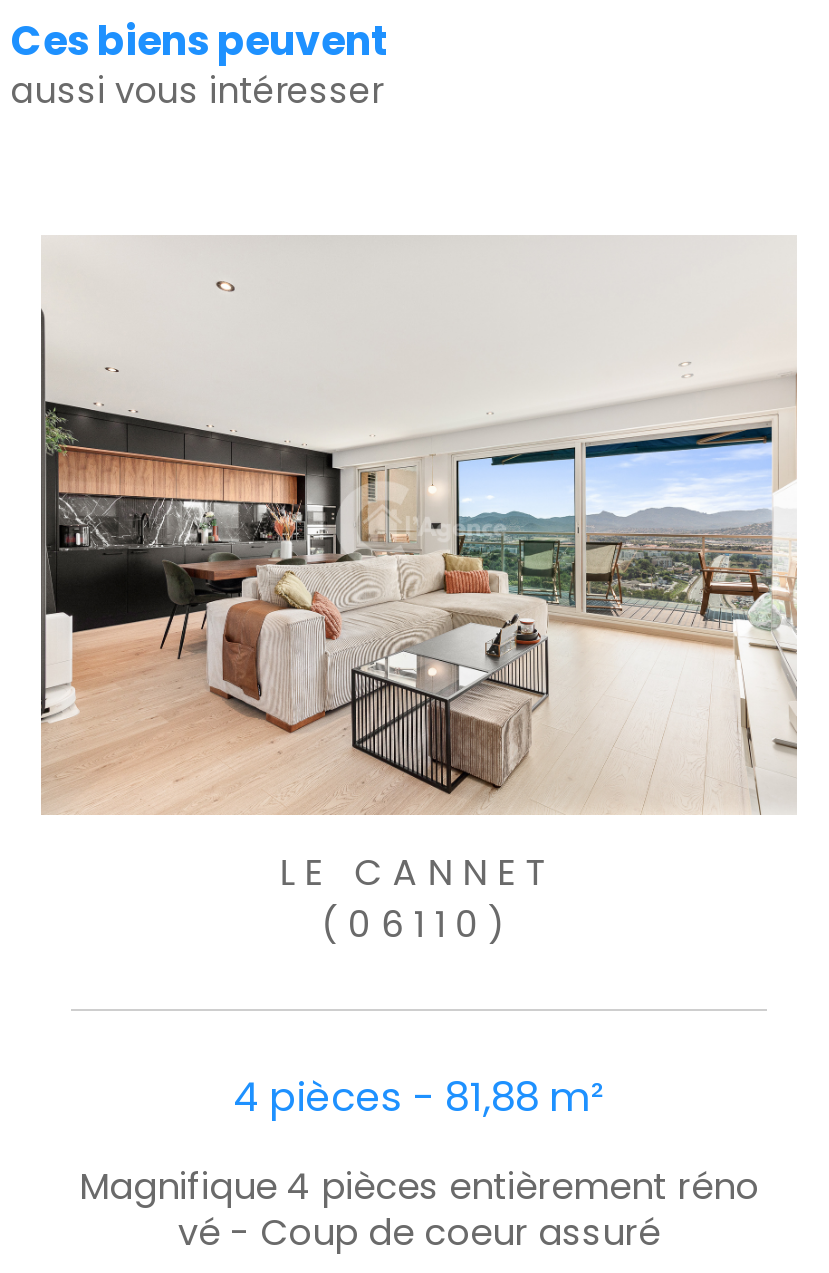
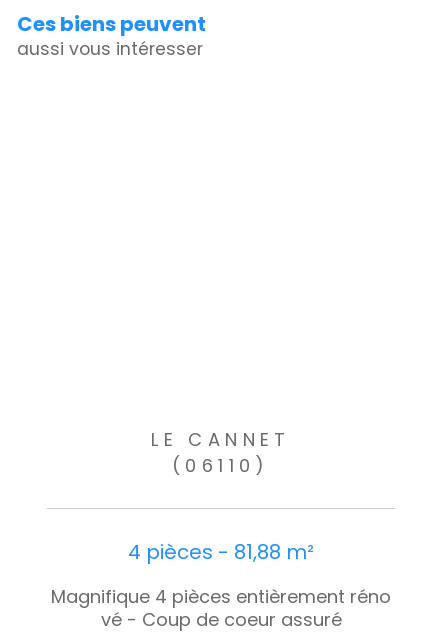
- [image]
